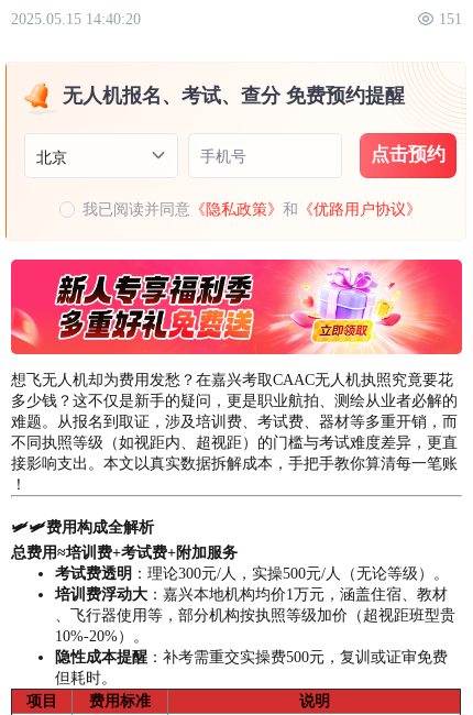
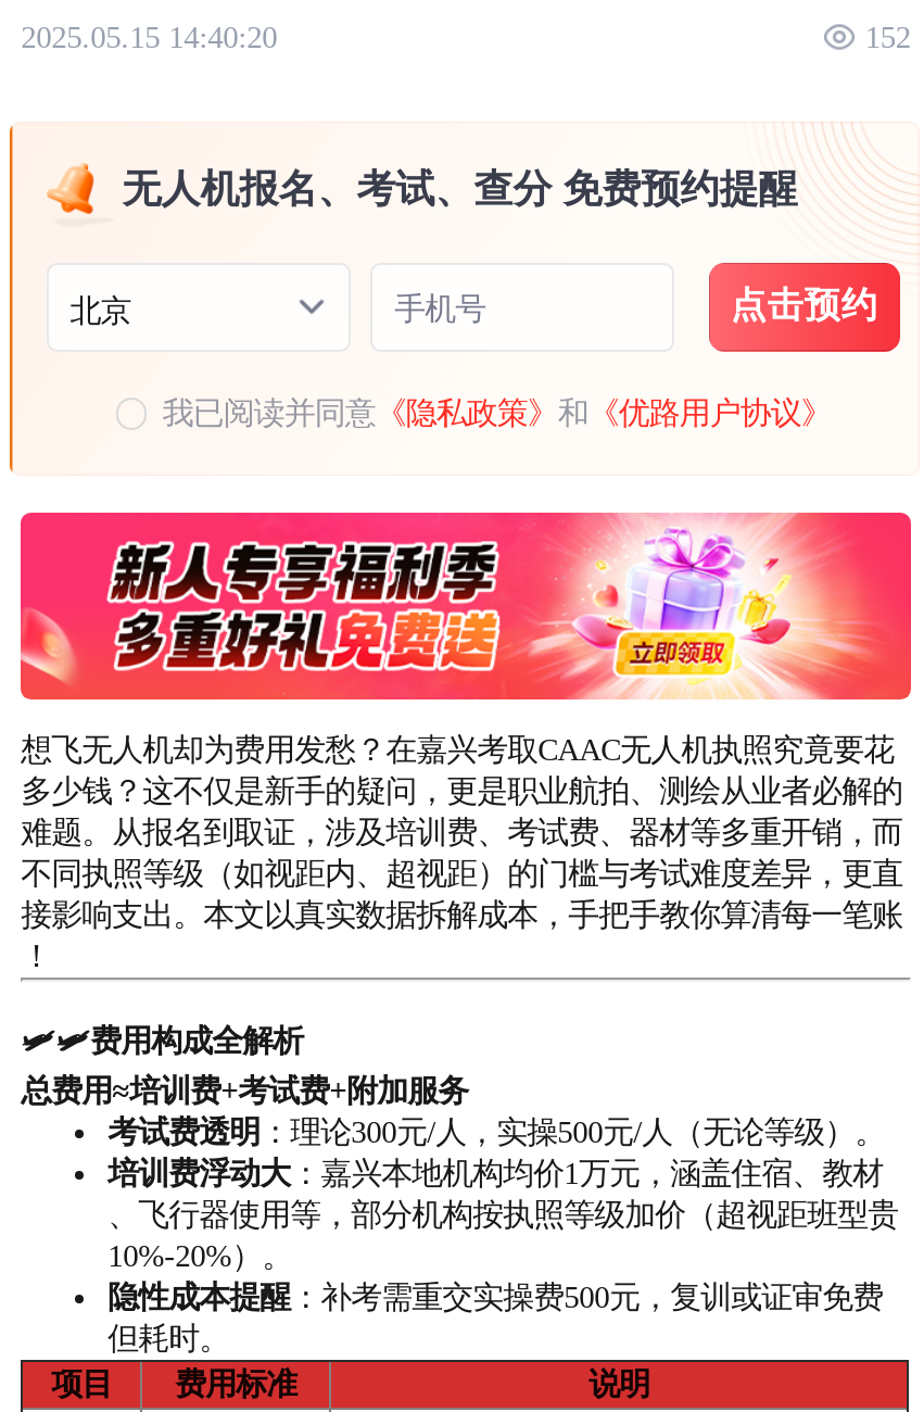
- 151
+ 152
